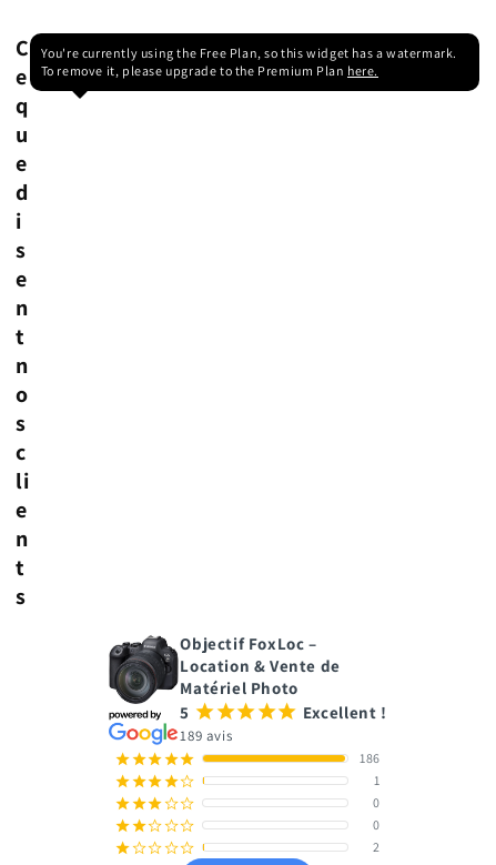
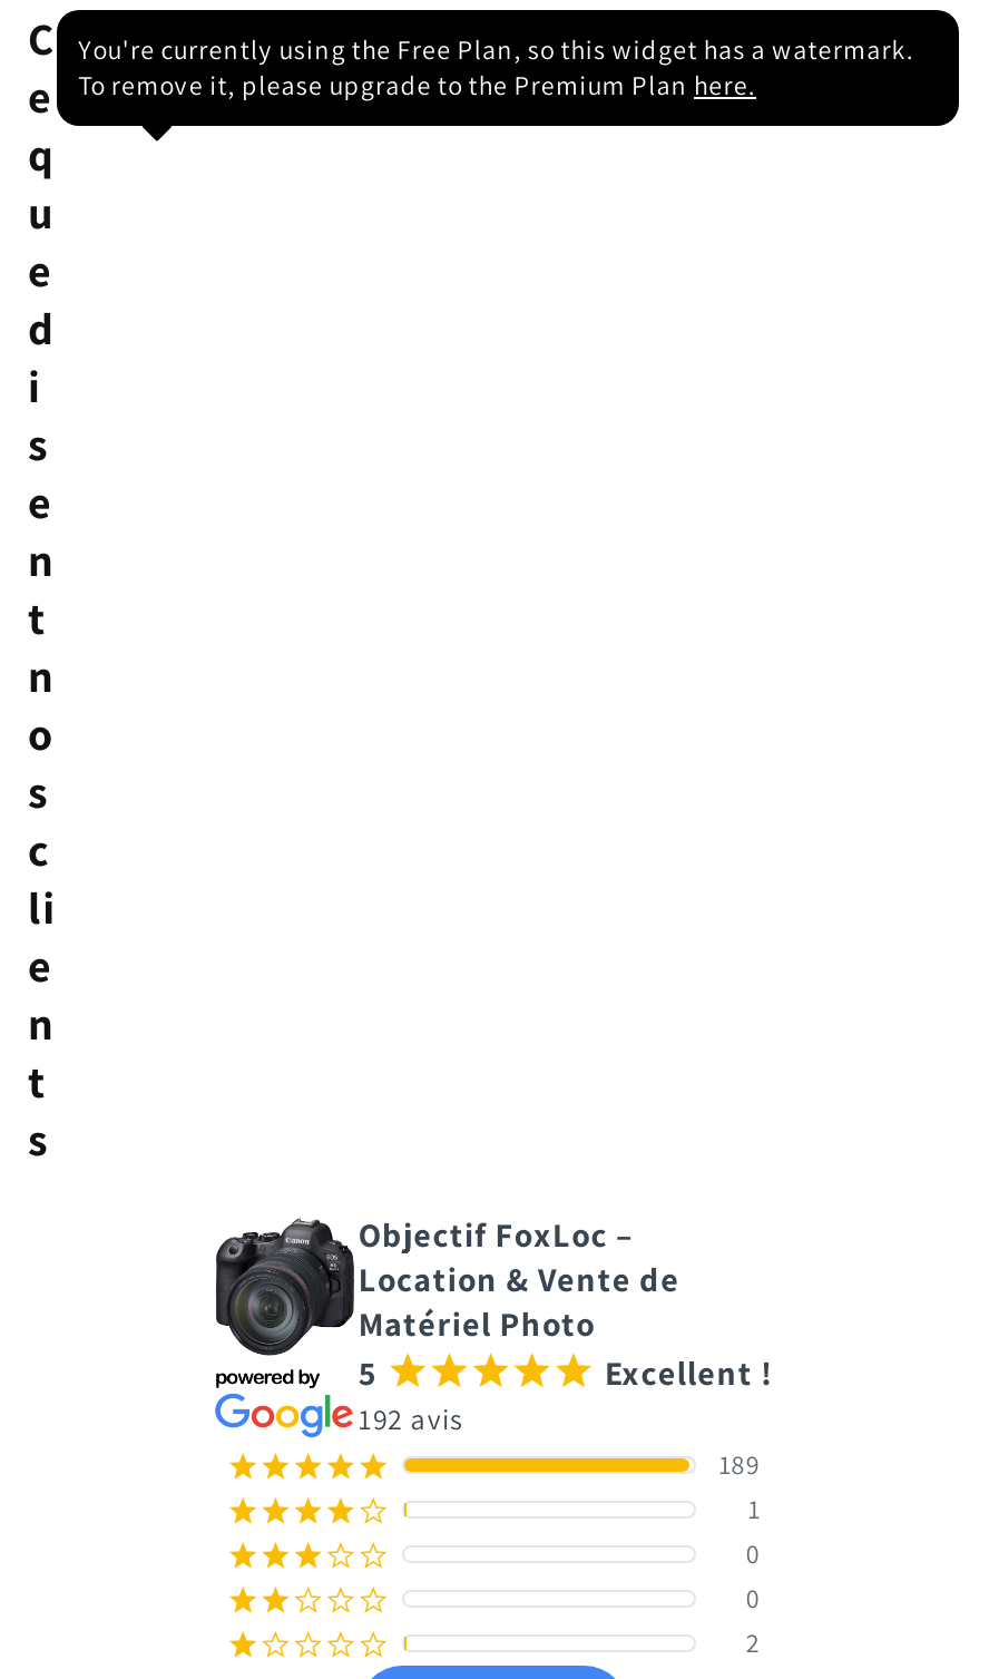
- 189 avis
+ 192 avis

- 186
+ 189
